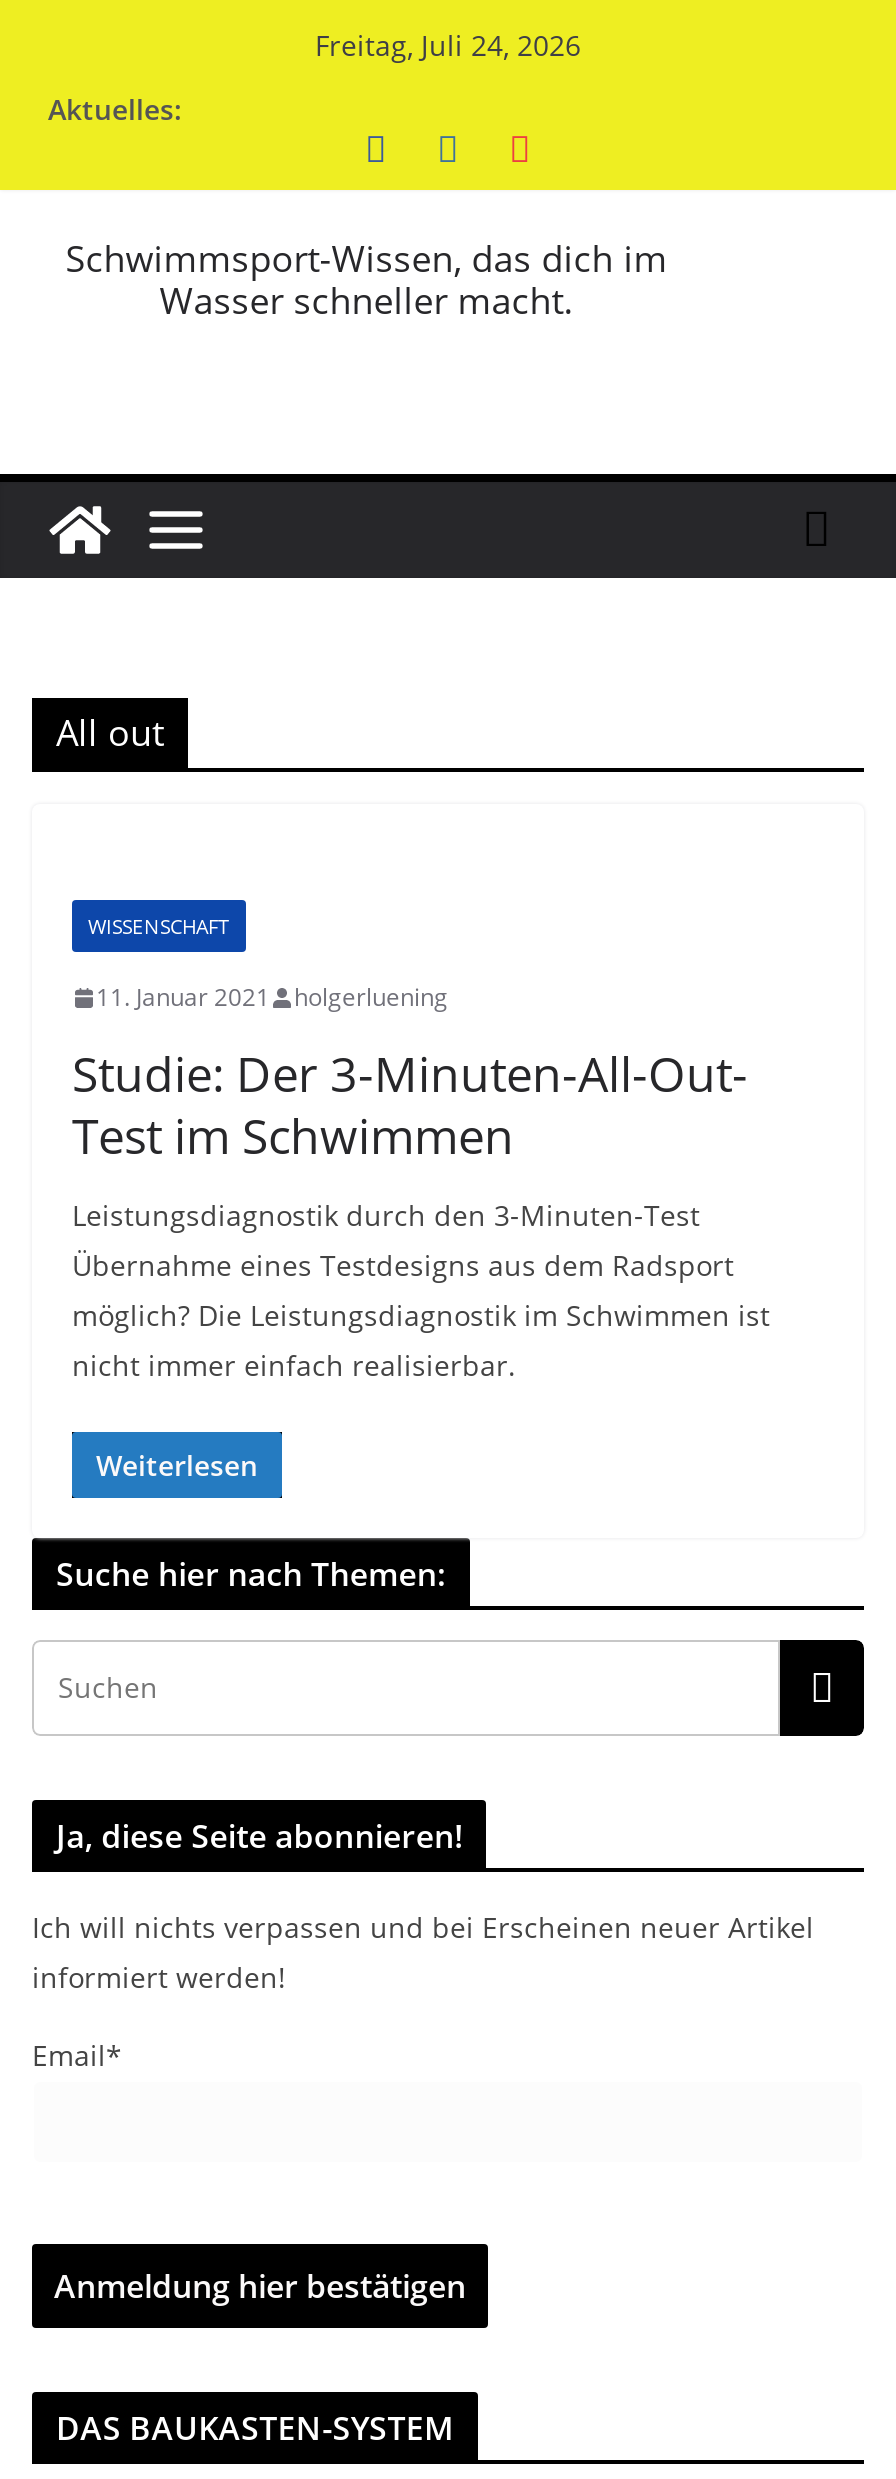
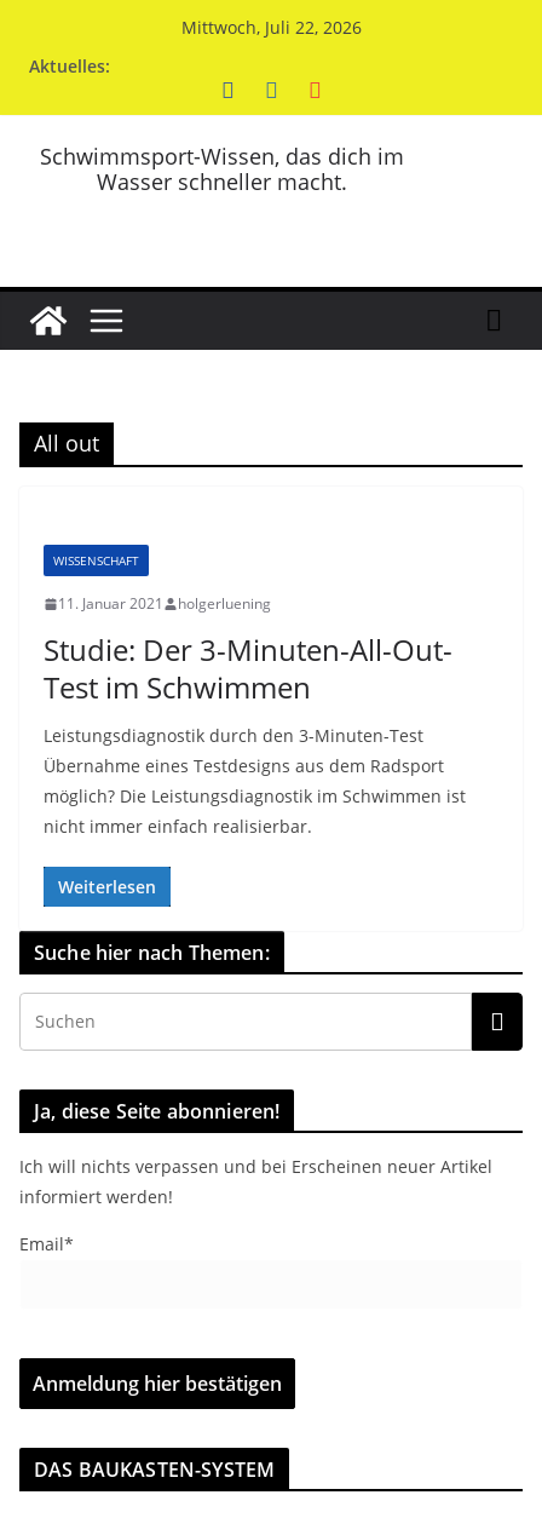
- Freitag, Juli 24, 2026
+ Mittwoch, Juli 22, 2026
